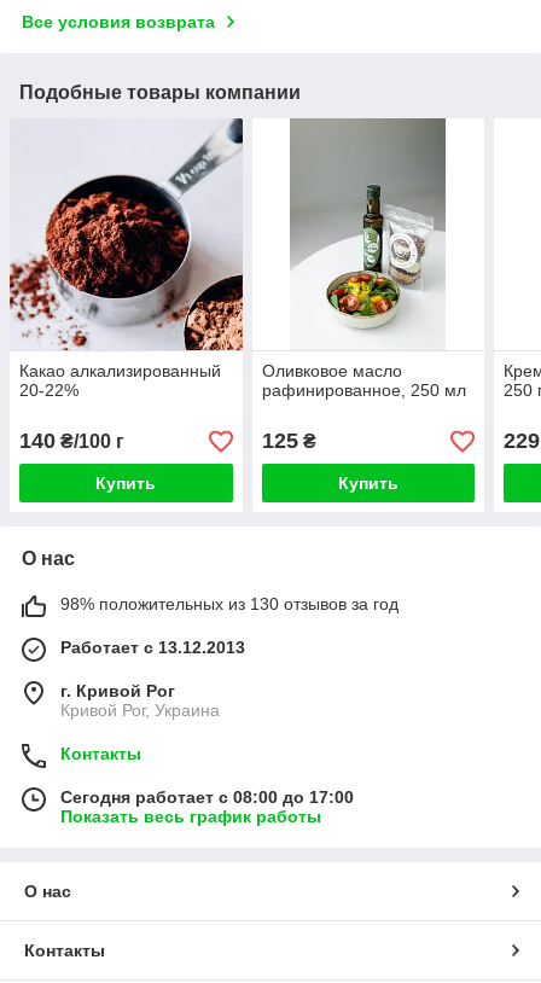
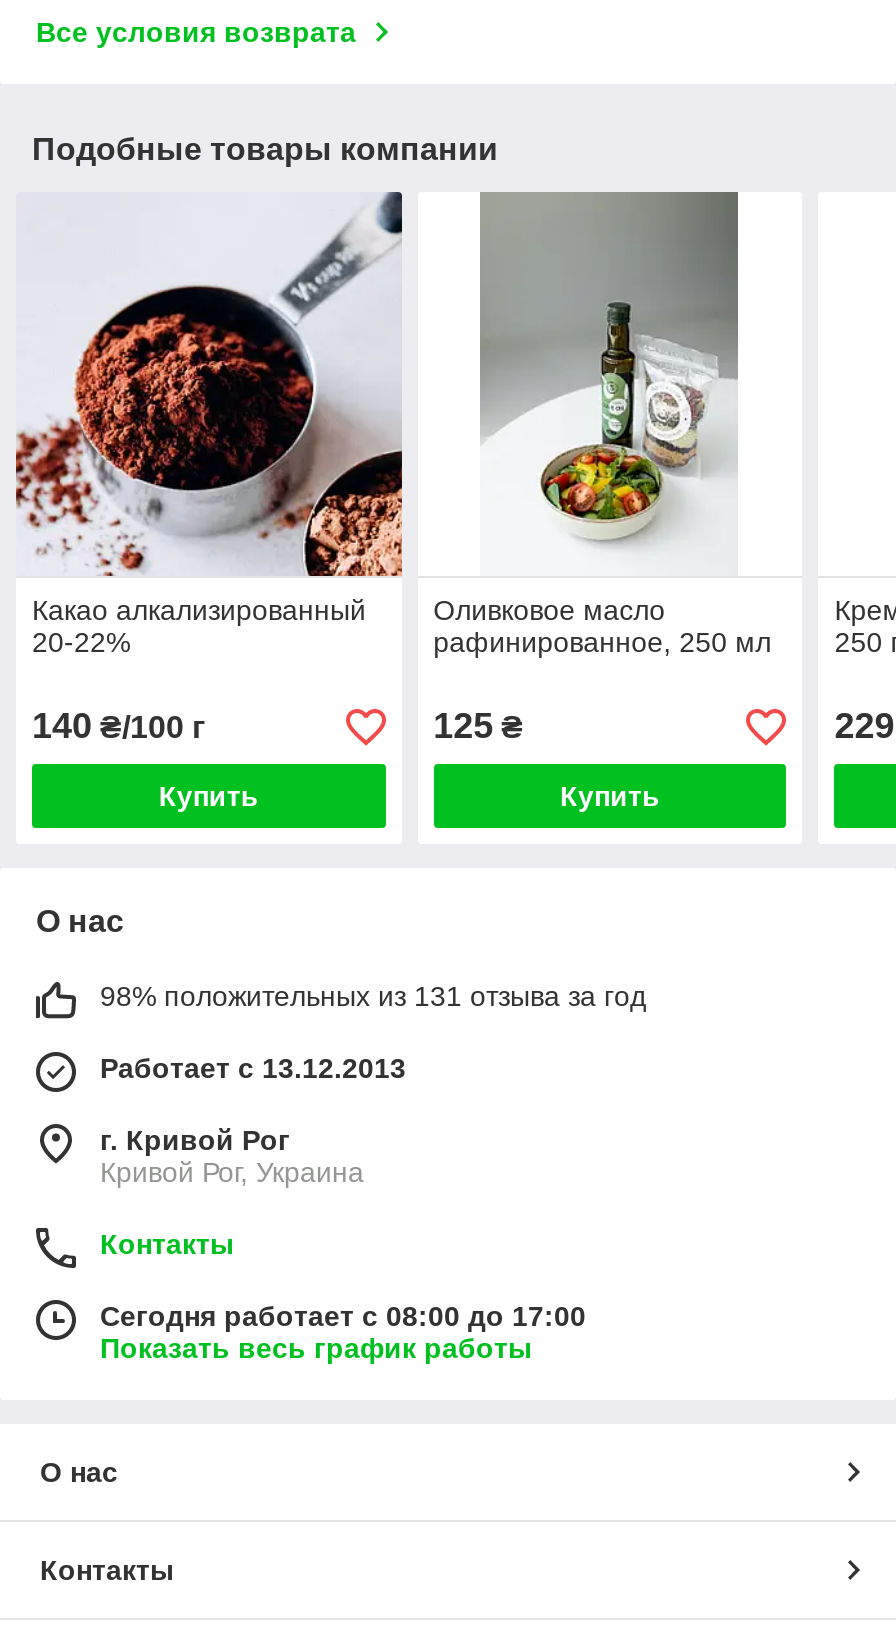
- 98% положительных из 130 отзывов за год
+ 98% положительных из 131 отзыва за год
